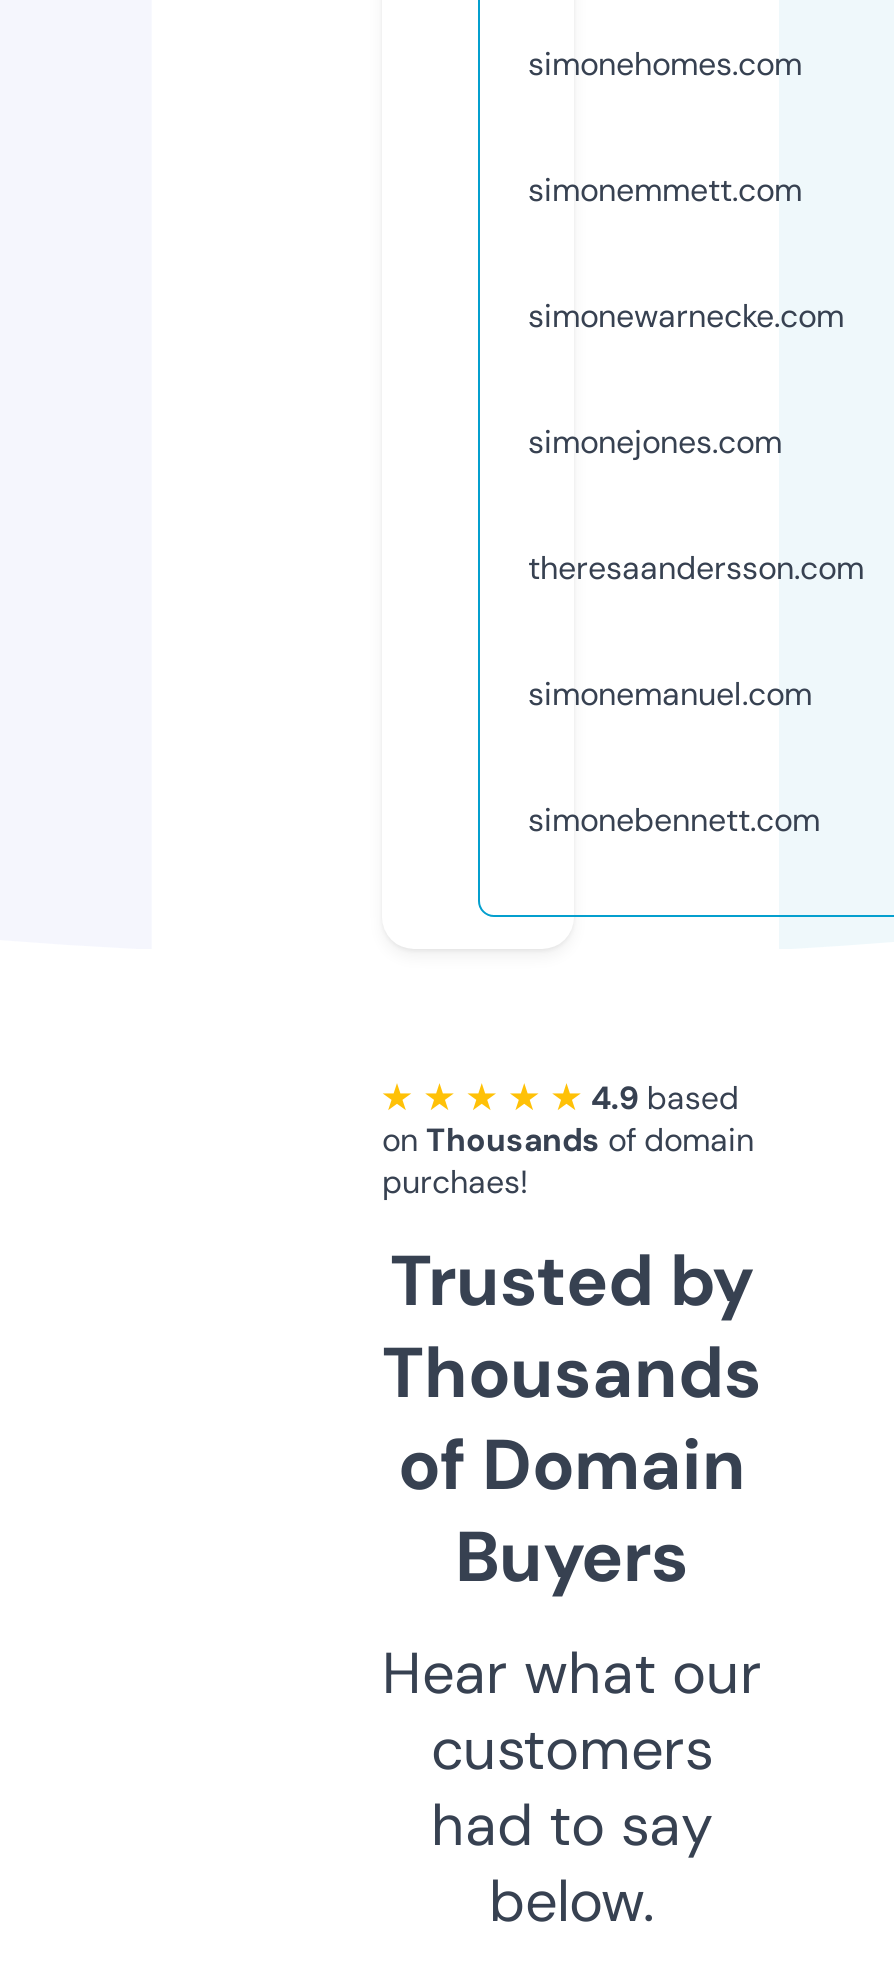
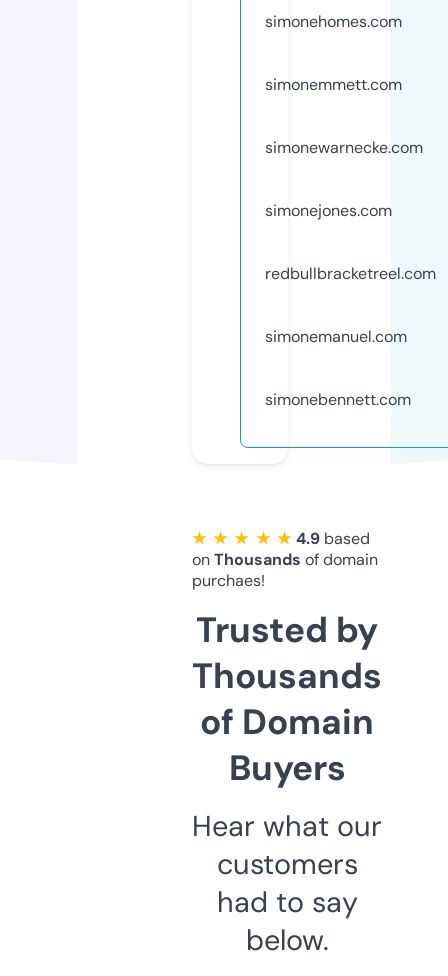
- theresaandersson.com
+ redbullbracketreel.com
